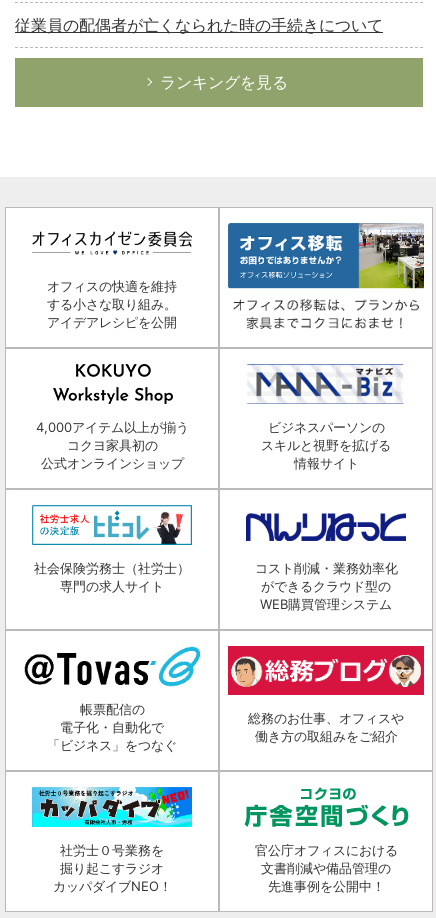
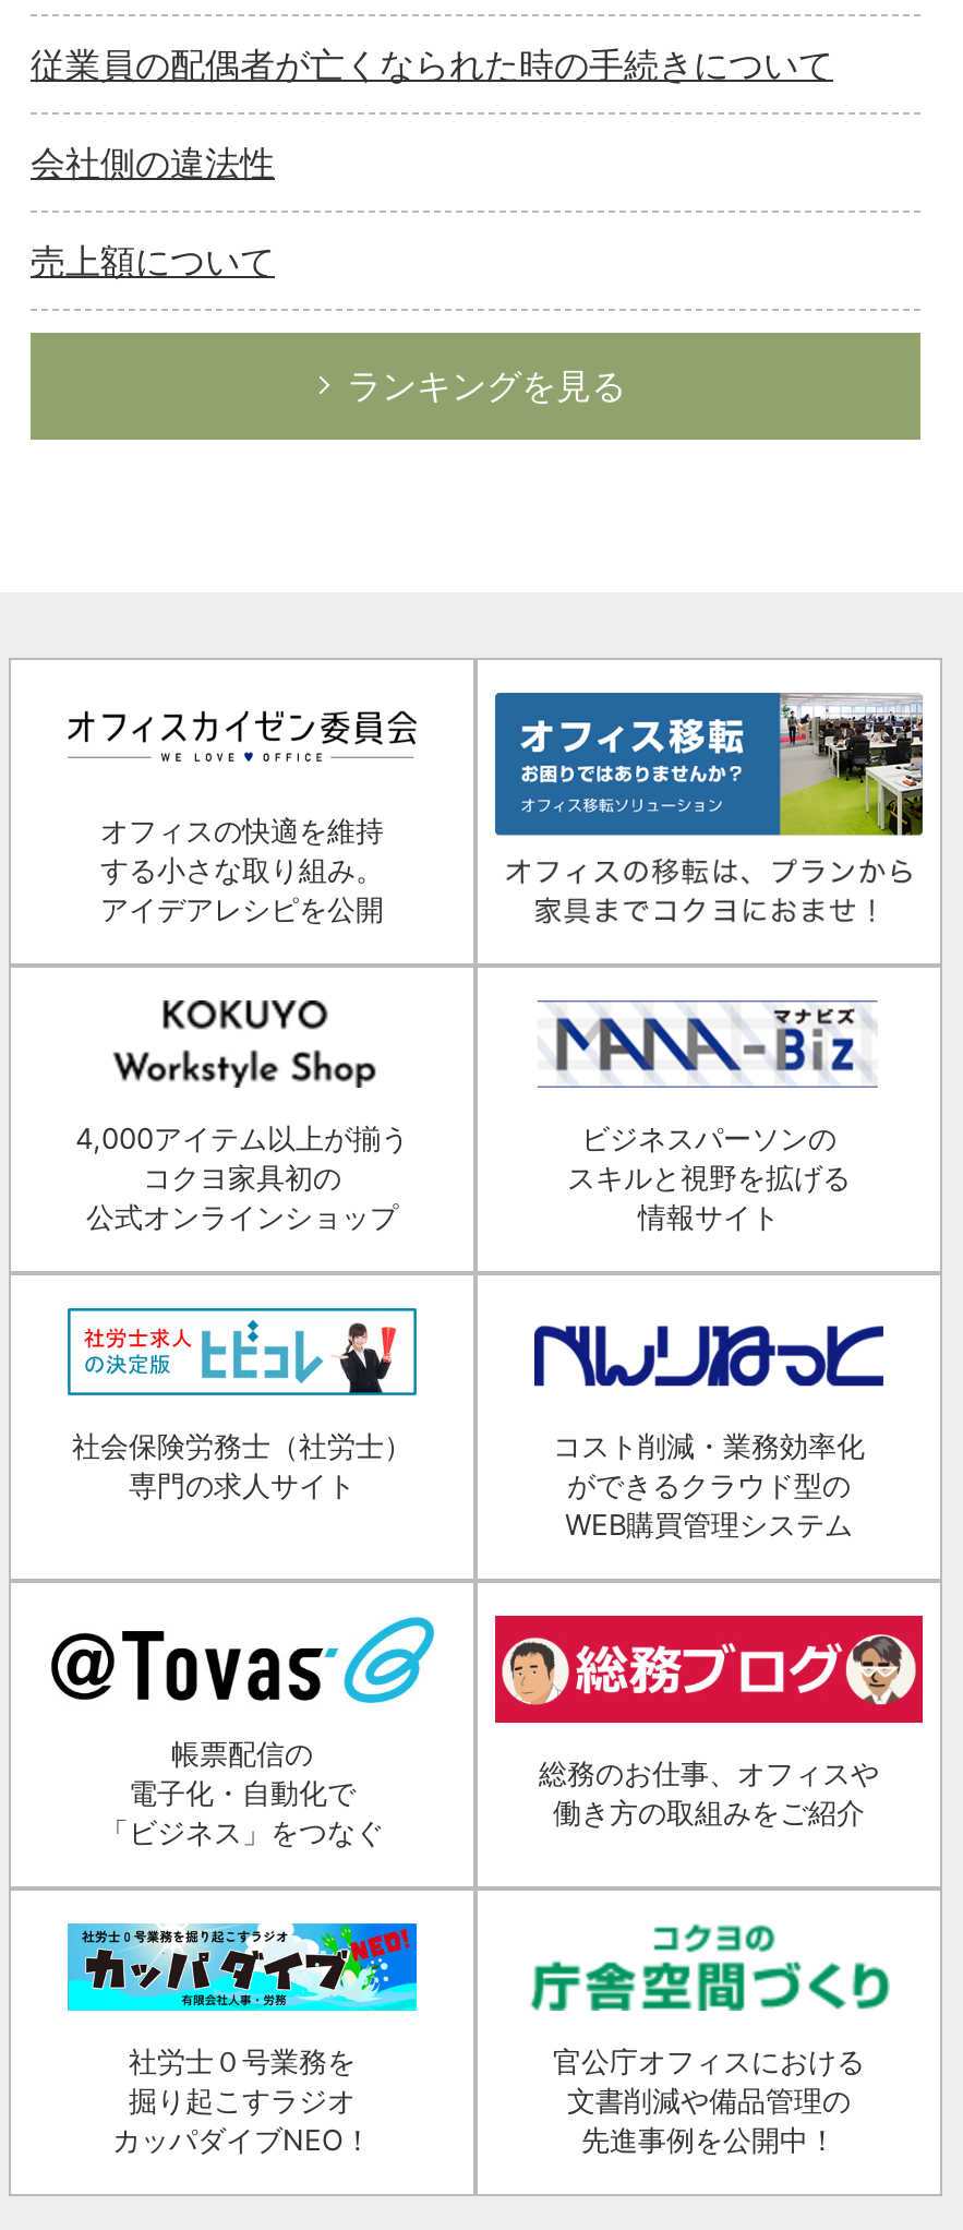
+ 会社側の違法性
+ 売上額について
